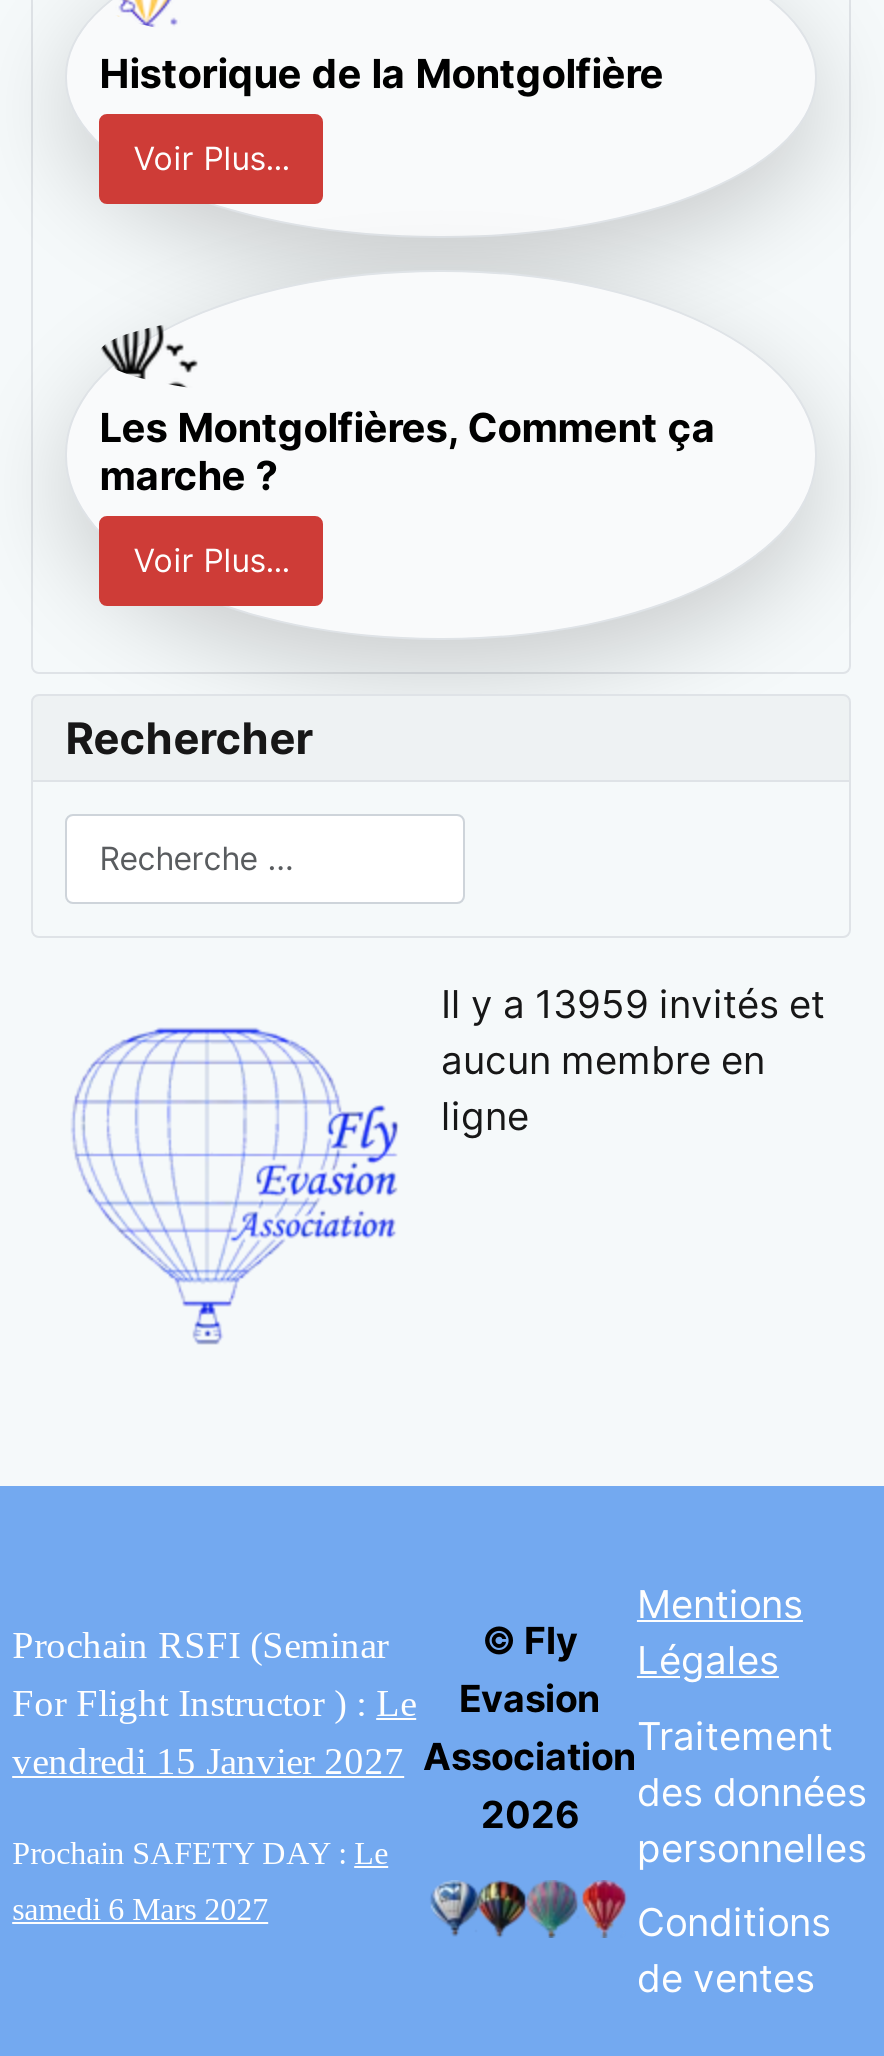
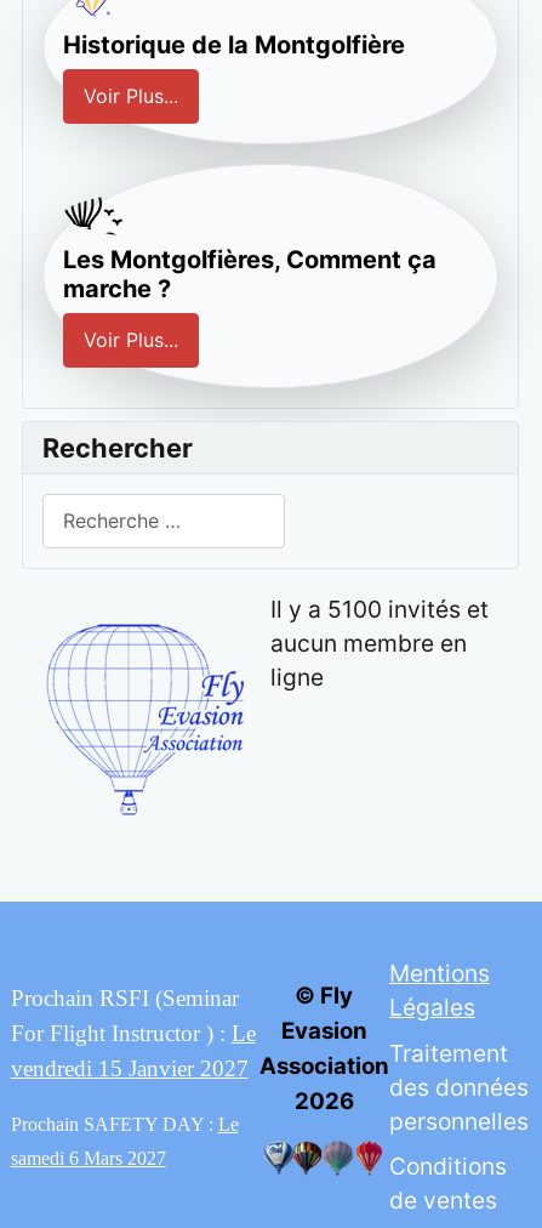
- Il y a 13959 invités et
+ Il y a 5100 invités et
